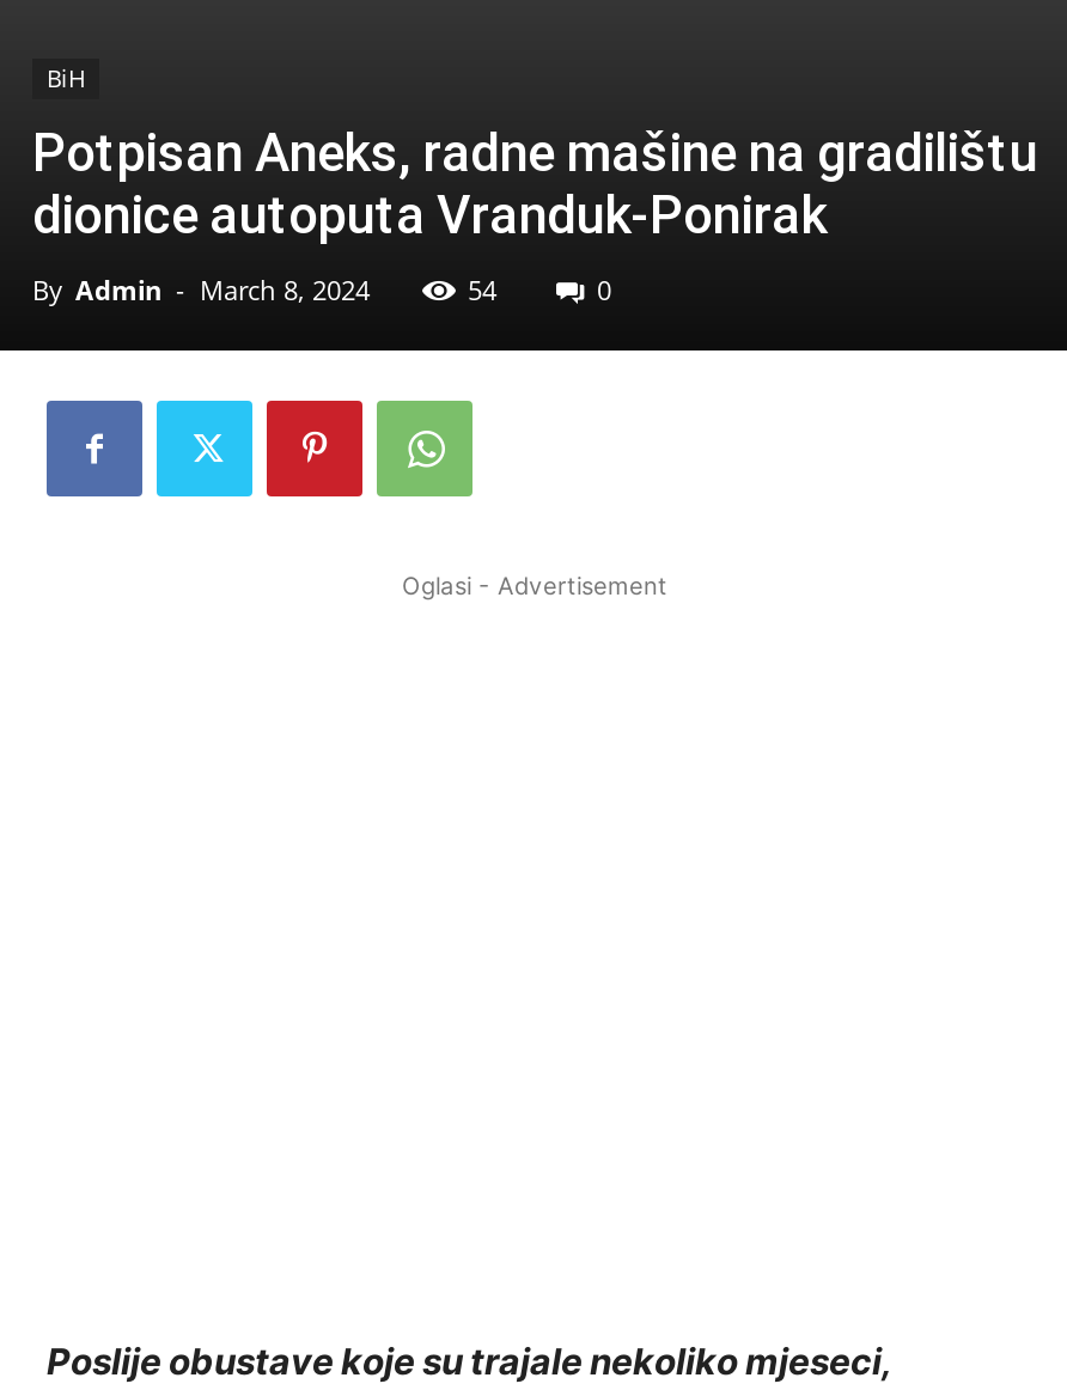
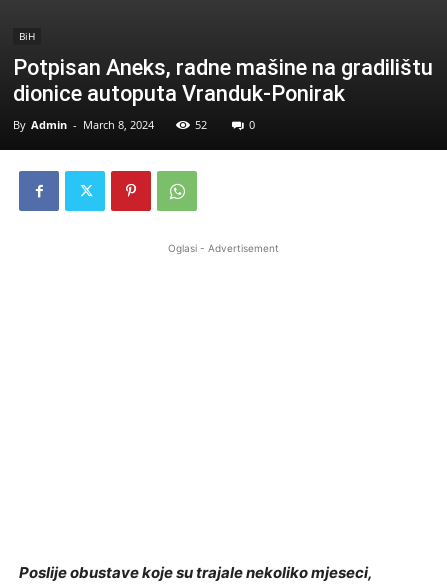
- 54
+ 52
